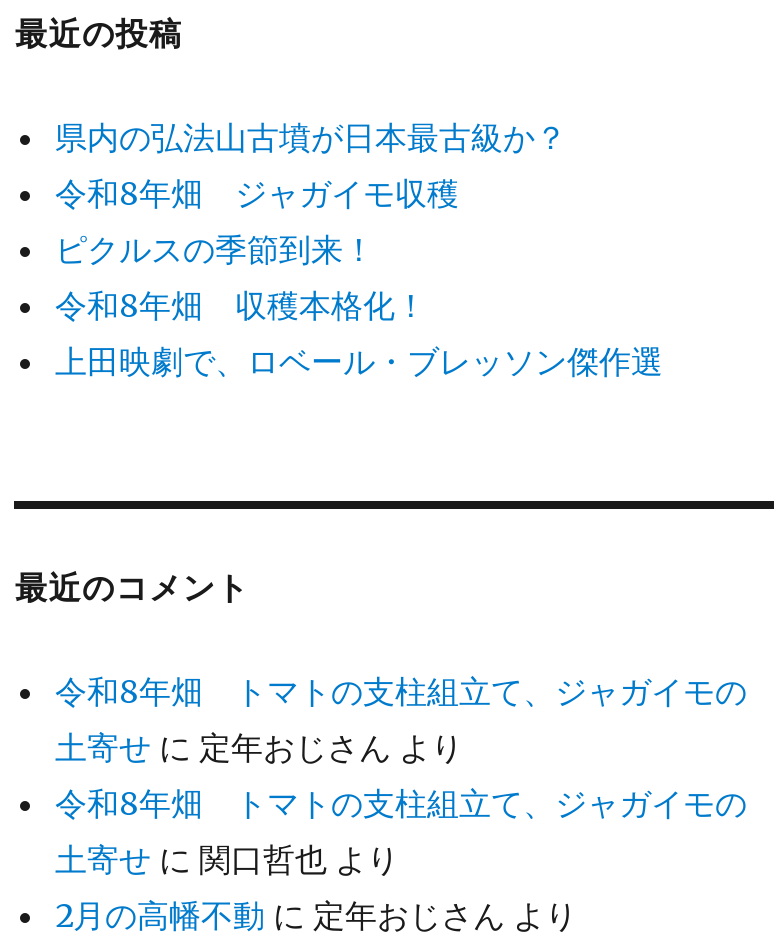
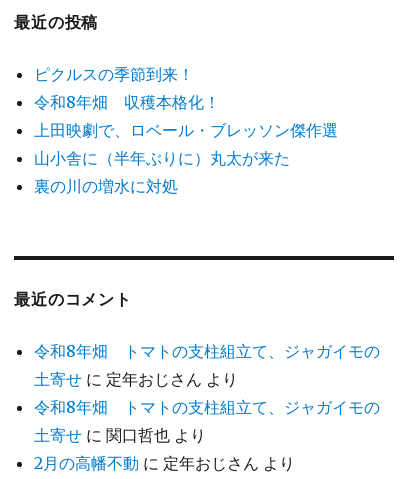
- 県内の弘法山古墳が日本最古級か？
- 令和8年畑 ジャガイモ収穫

moved up: ピクルスの季節到来！ | 令和8年畑 収穫本格化！ | 上田映劇で、ロベール・ブレッソン傑作選

+ 山小舎に（半年ぶりに）丸太が来た
+ 裏の川の増水に対処
